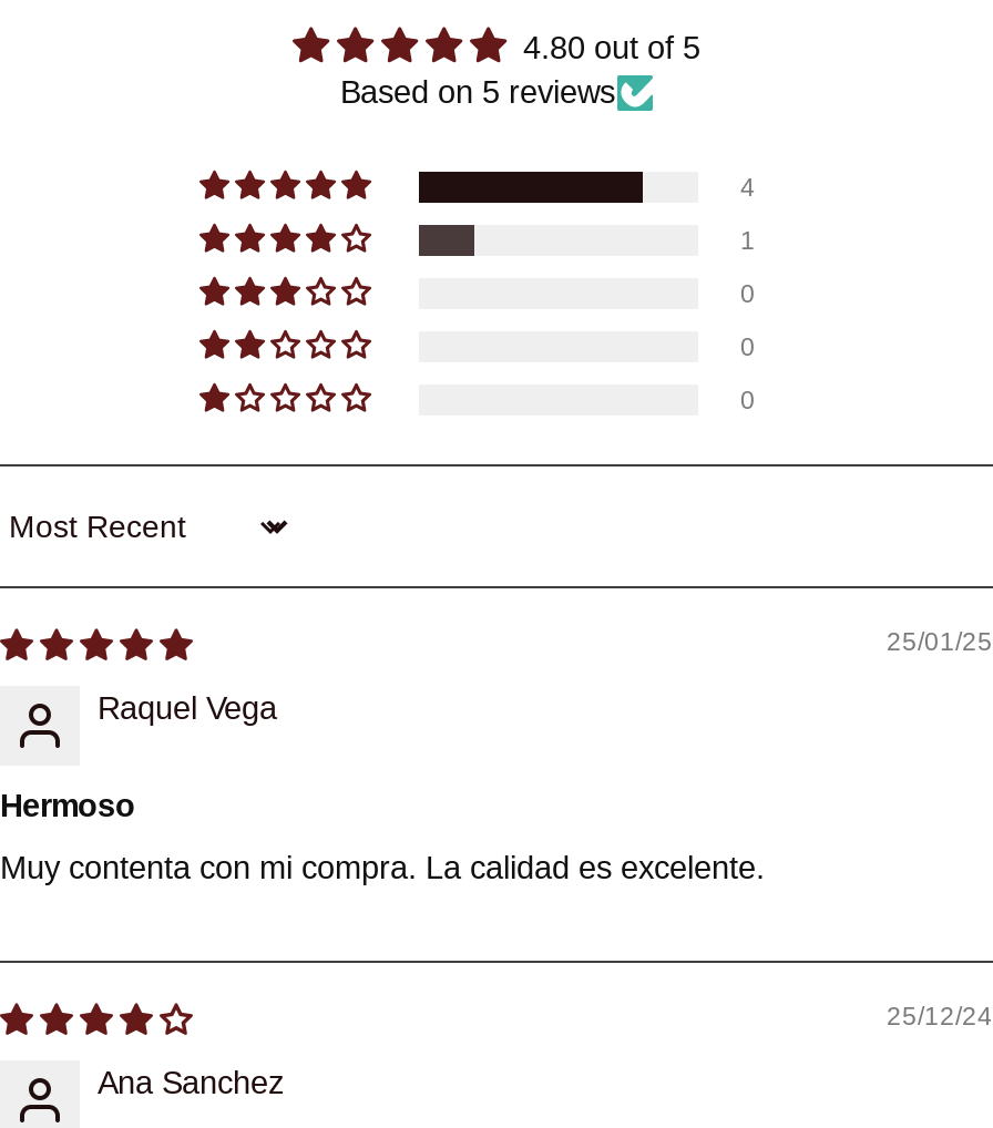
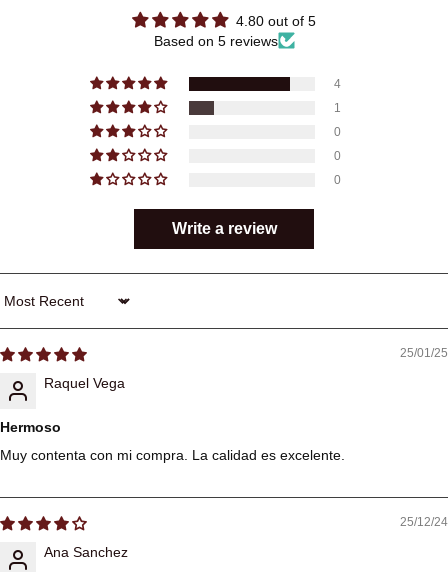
+ Write a review
